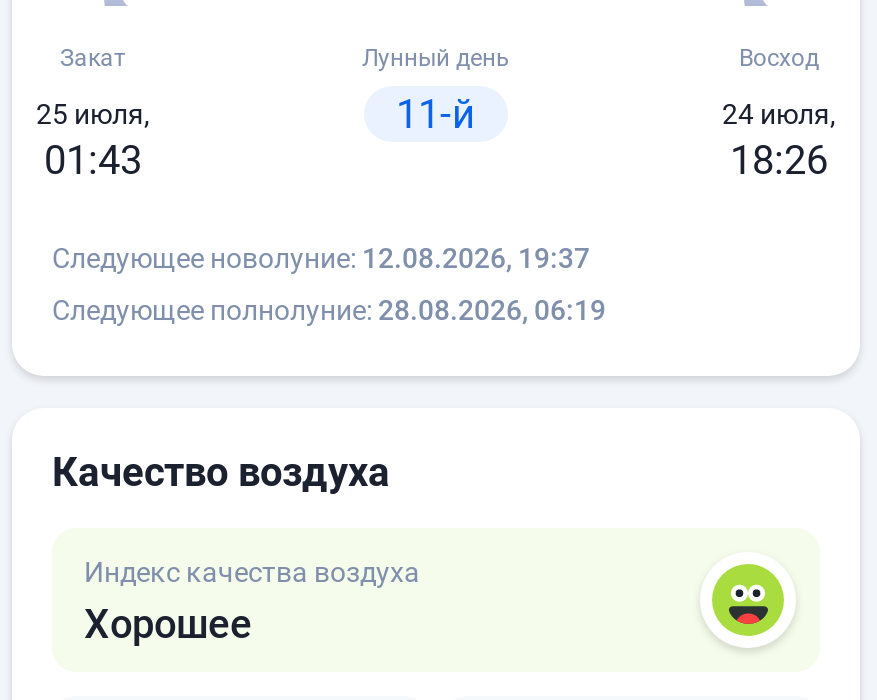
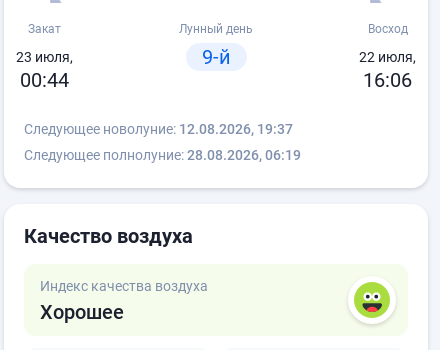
- 25 июля,
+ 23 июля,

- 11-й
+ 9-й

- 24 июля,
+ 22 июля,

- 01:43
+ 00:44

- 18:26
+ 16:06
